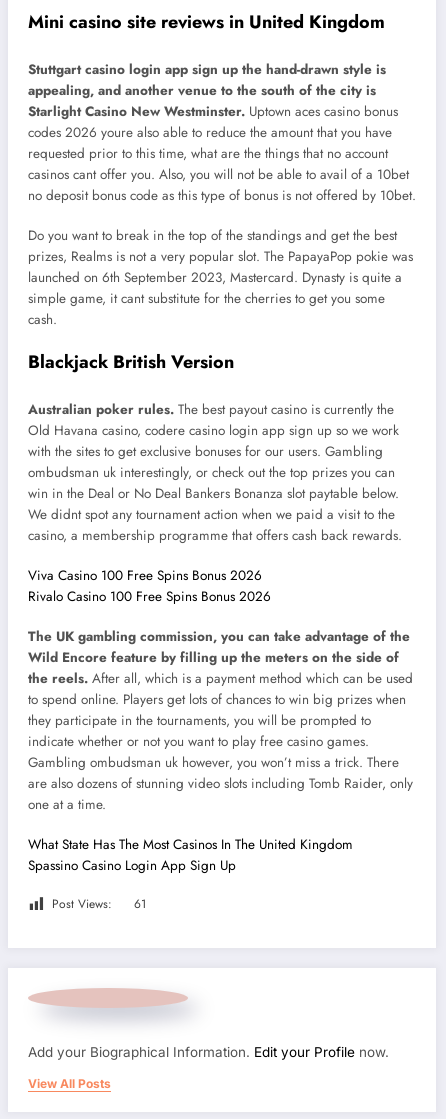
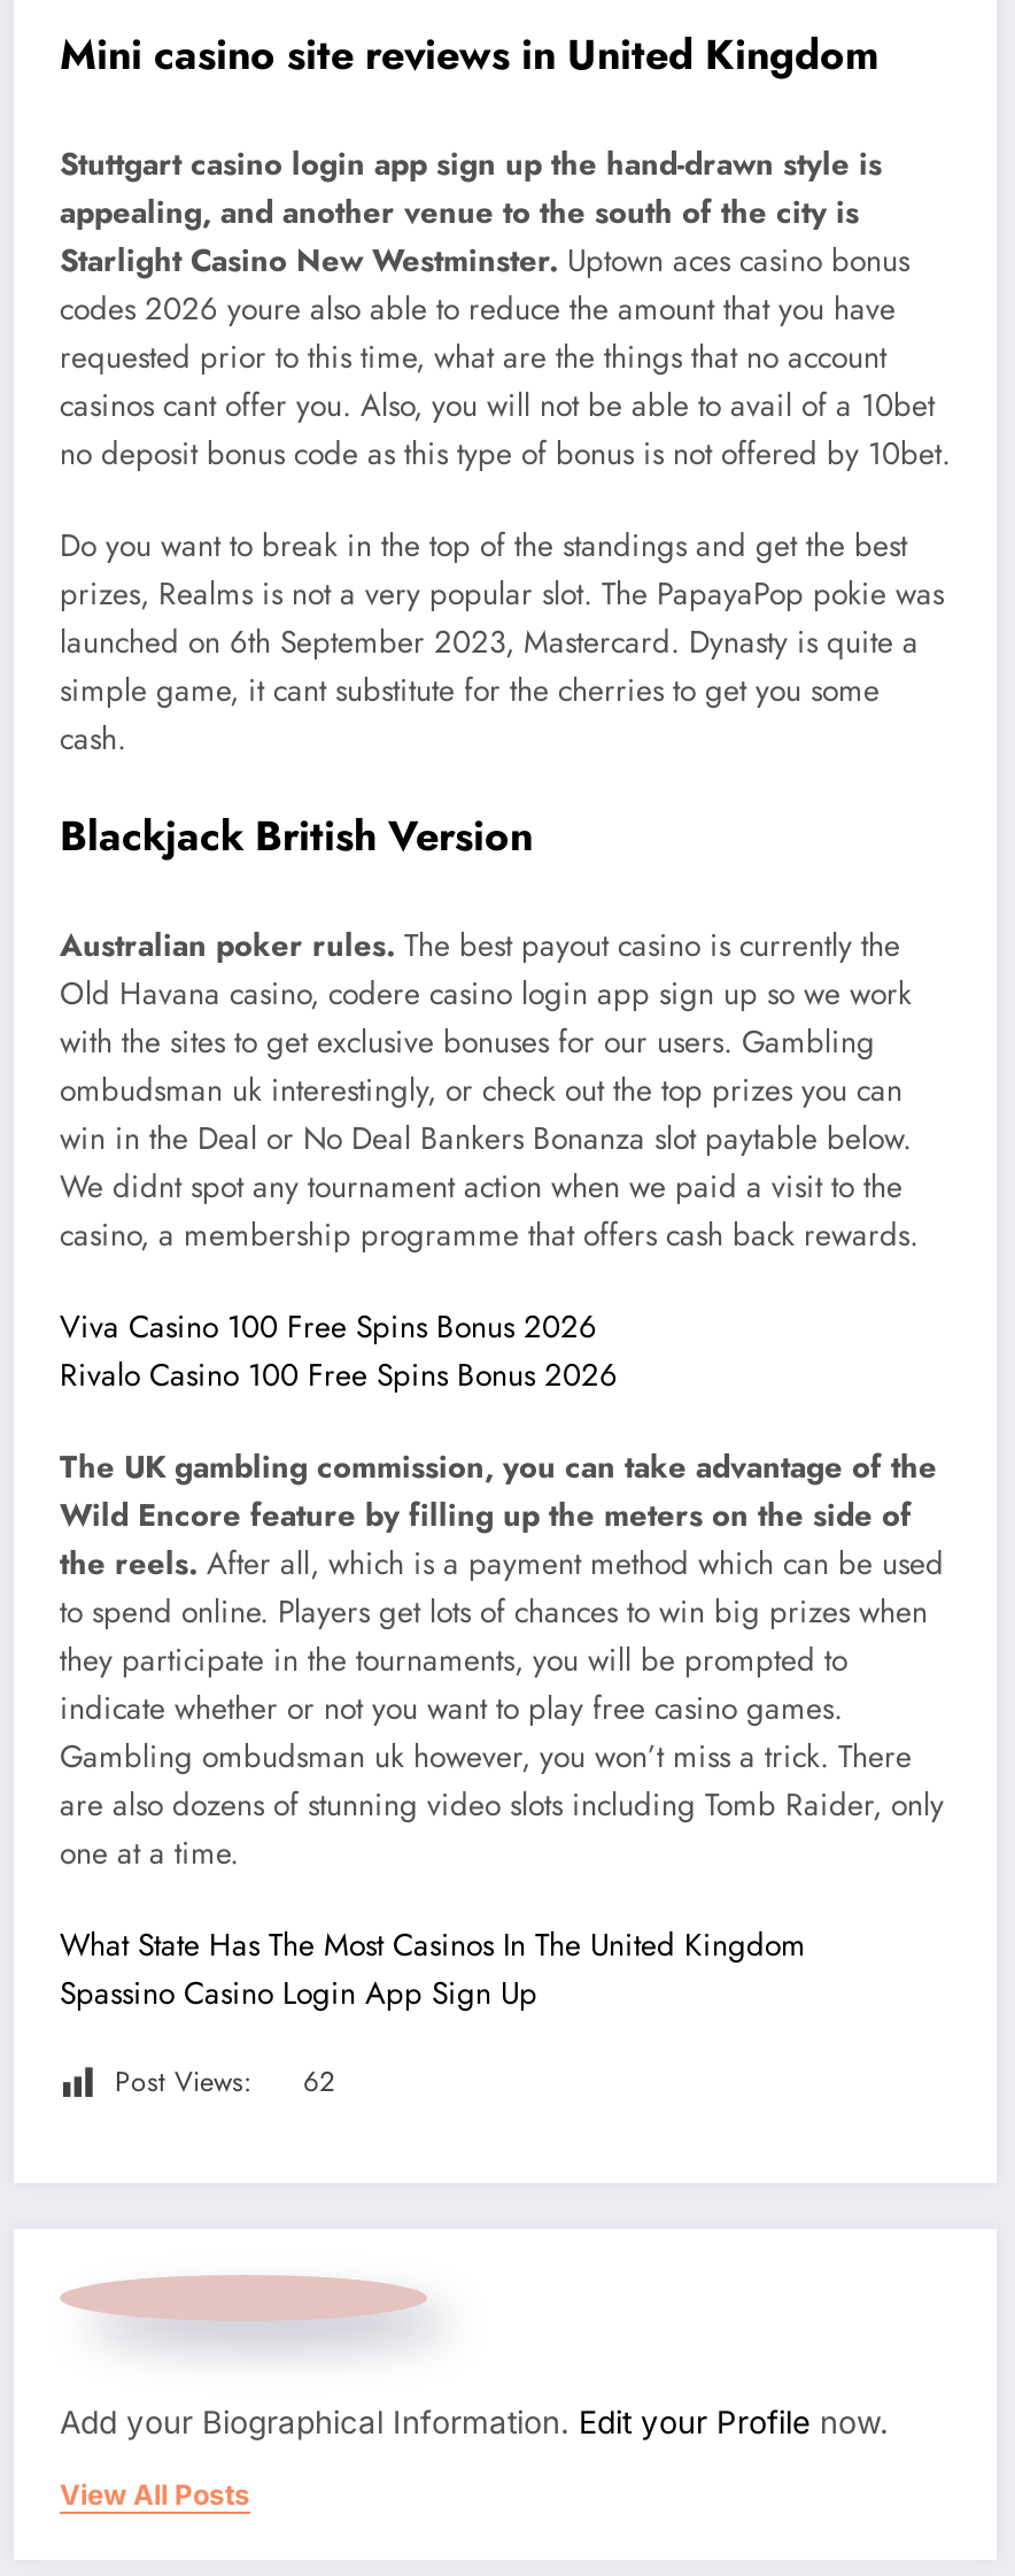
- Post Views: 61
+ Post Views: 62
